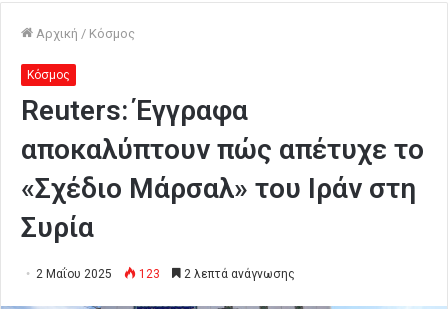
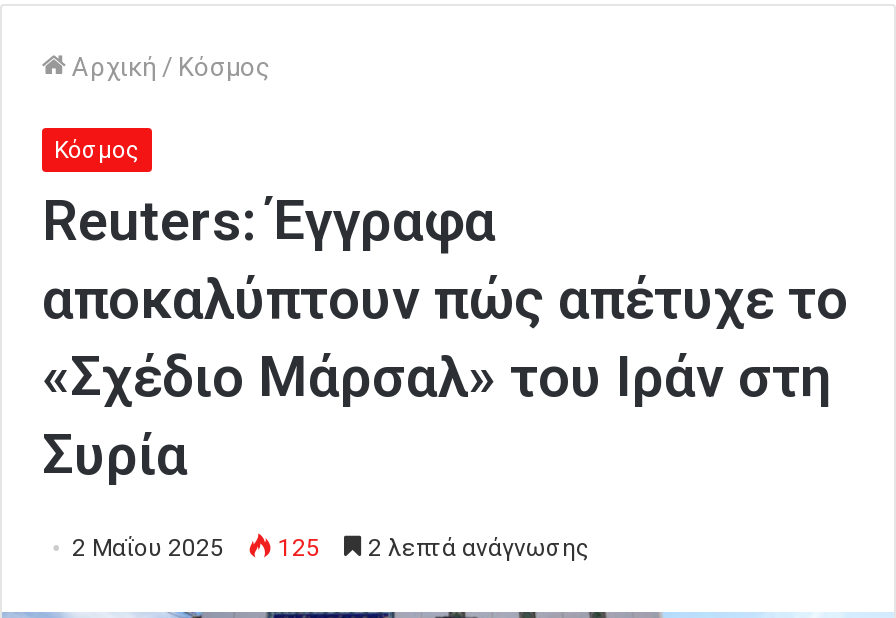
- 2 Μαΐου 2025 123 2 λεπτά ανάγνωσης
+ 2 Μαΐου 2025 125 2 λεπτά ανάγνωσης
